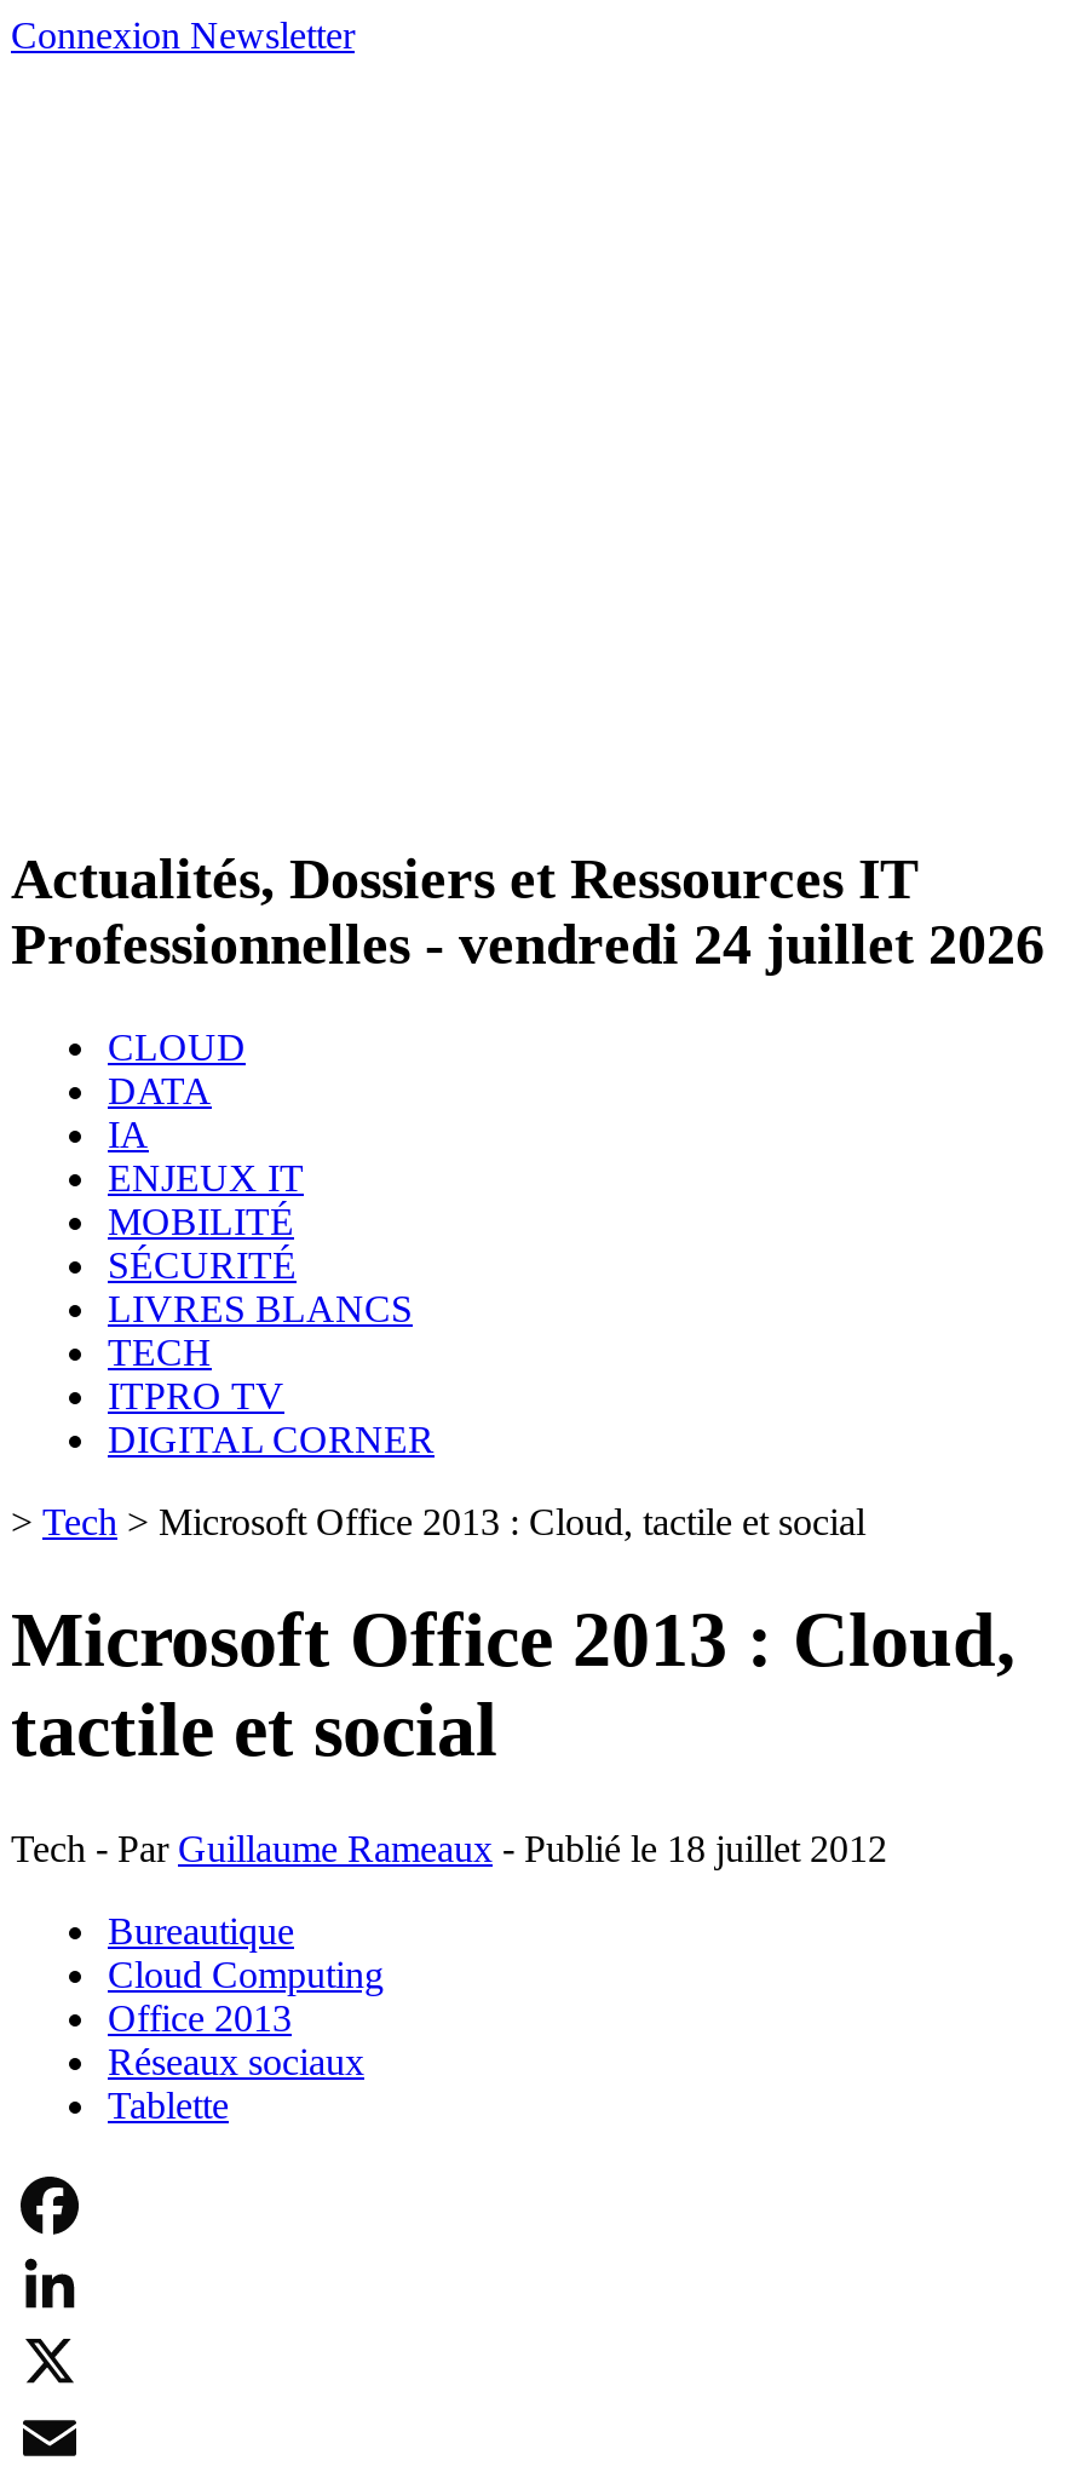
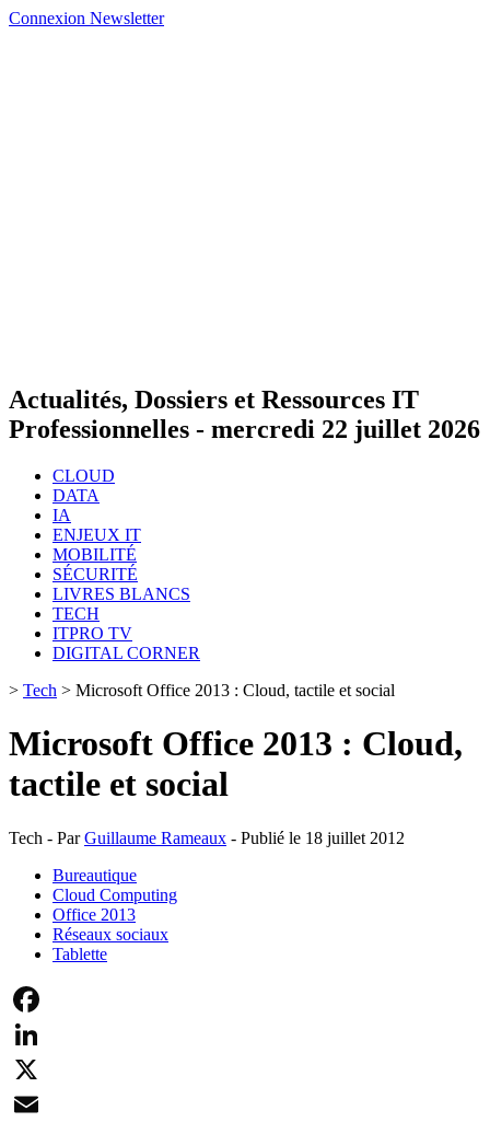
- Professionnelles - vendredi 24 juillet 2026
+ Professionnelles - mercredi 22 juillet 2026
